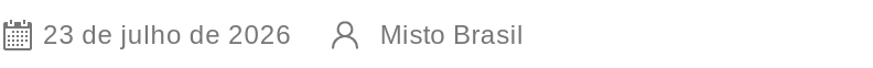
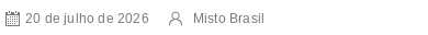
- 23 de julho de 2026
+ 20 de julho de 2026
